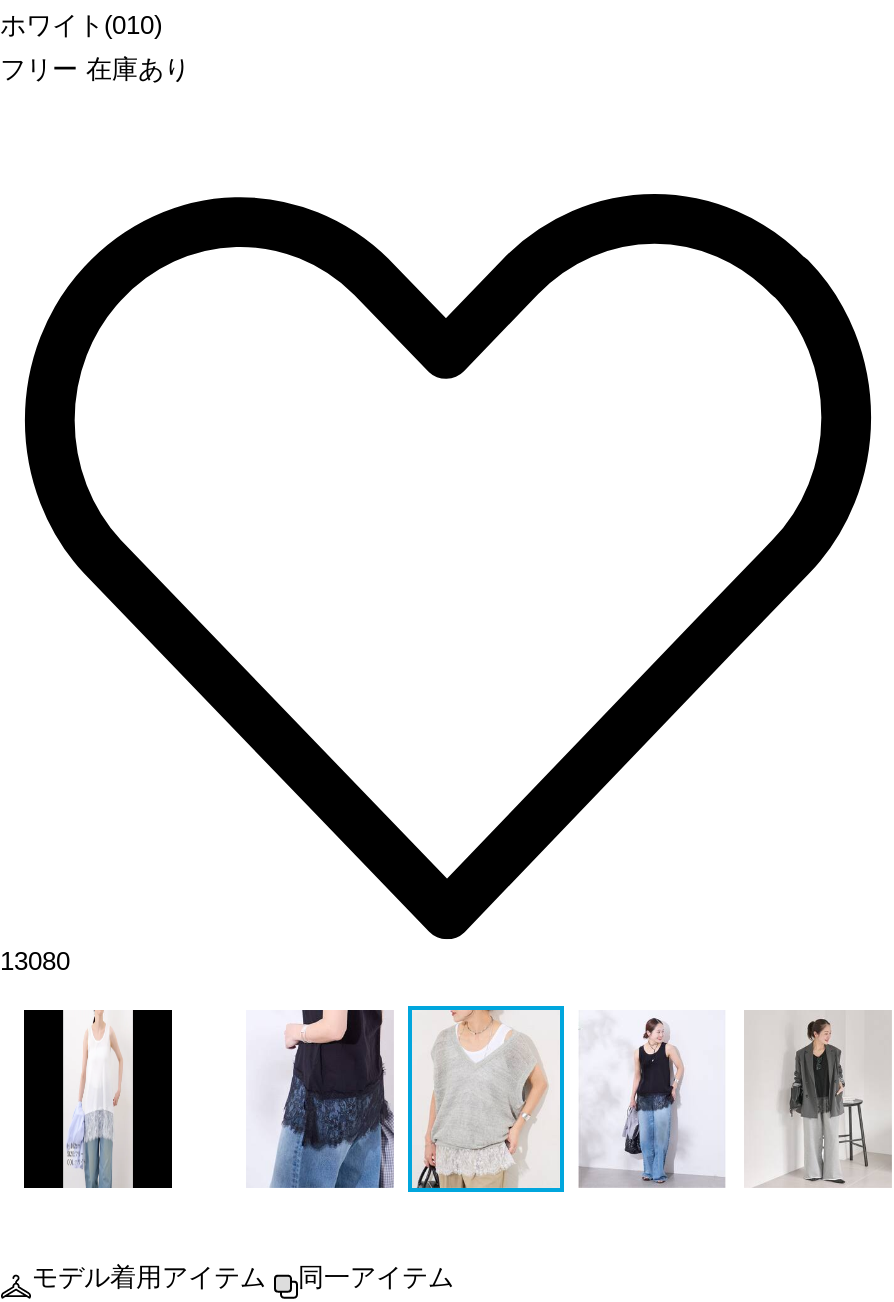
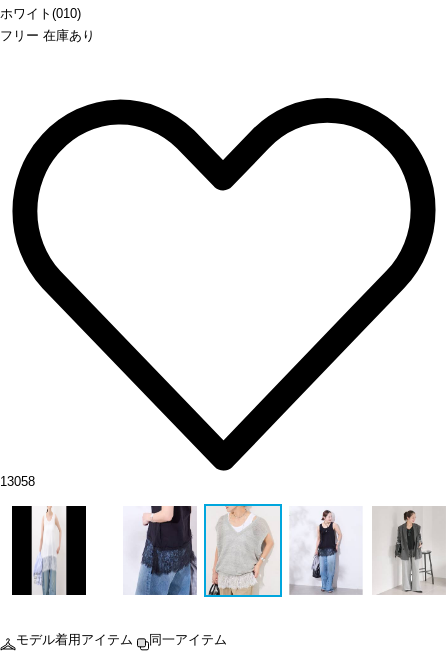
- 13080
+ 13058
